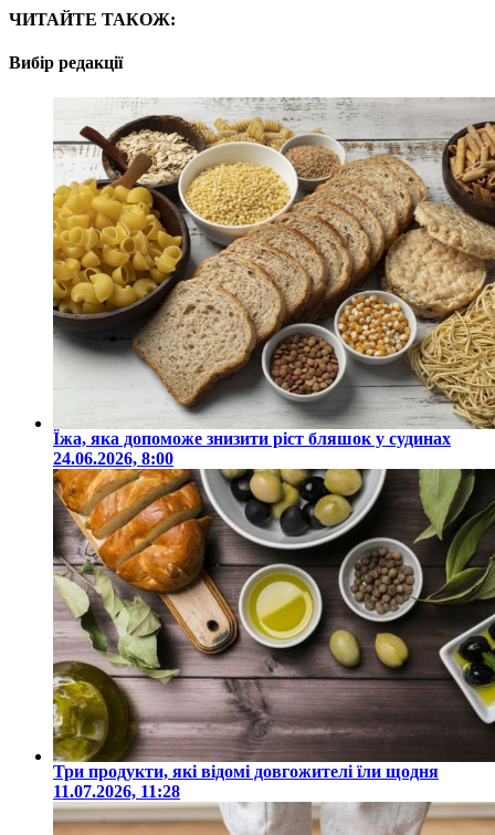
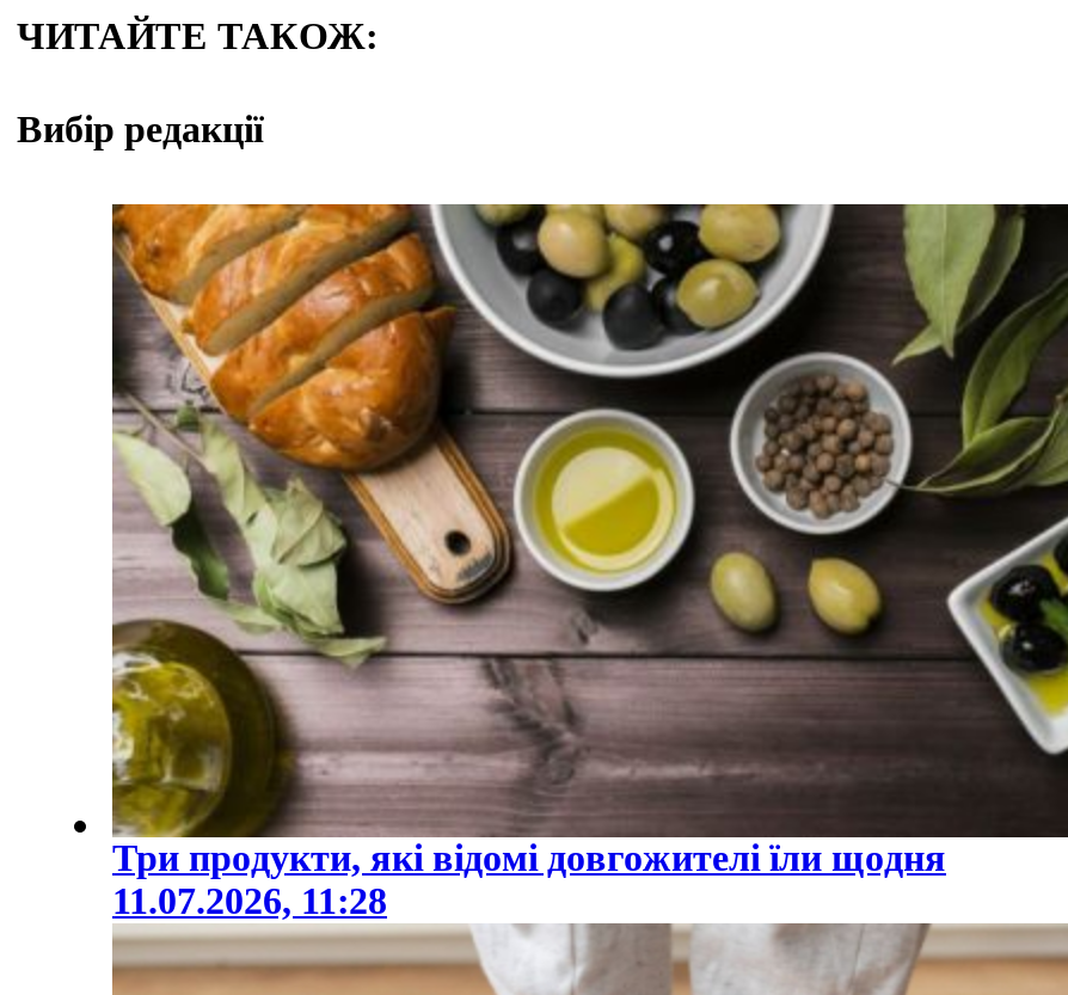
- [image]
- Їжа, яка допоможе знизити ріст бляшок у судинах
- 24.06.2026, 8:00
